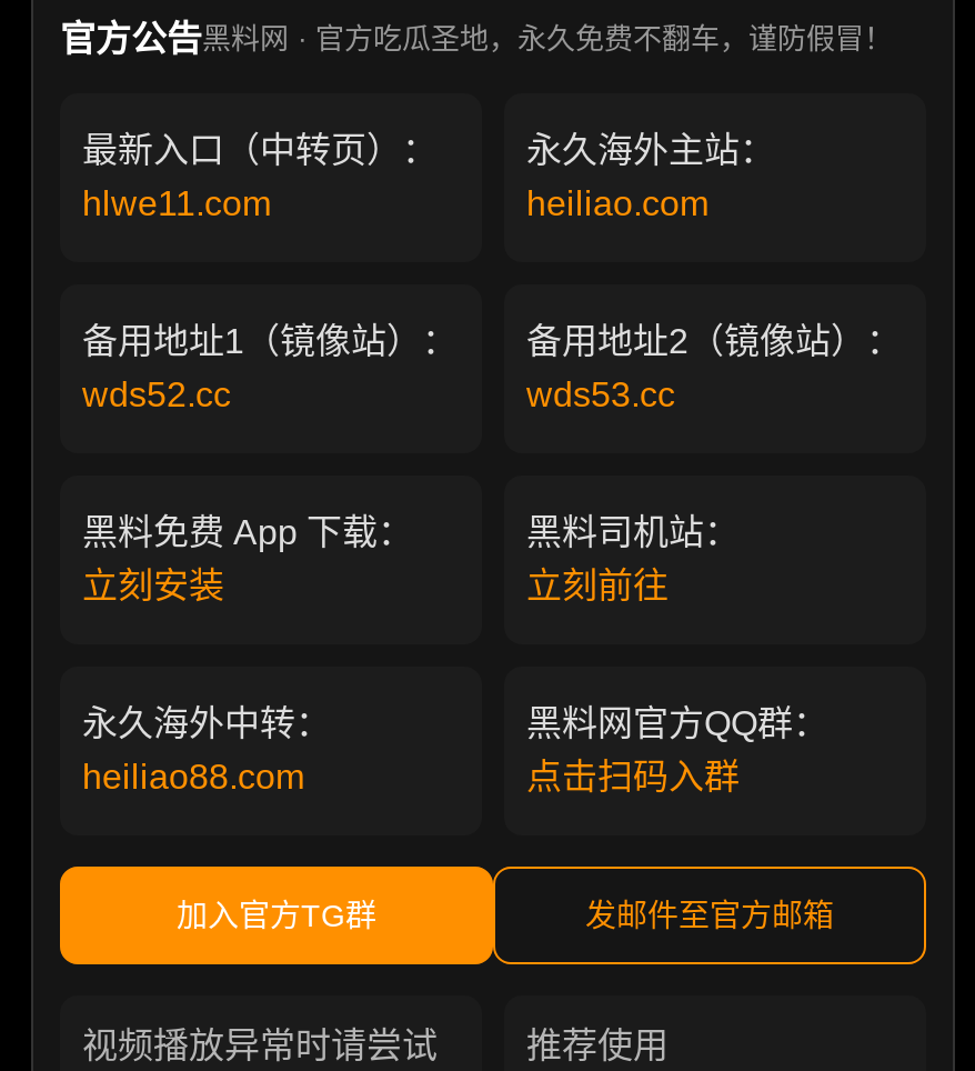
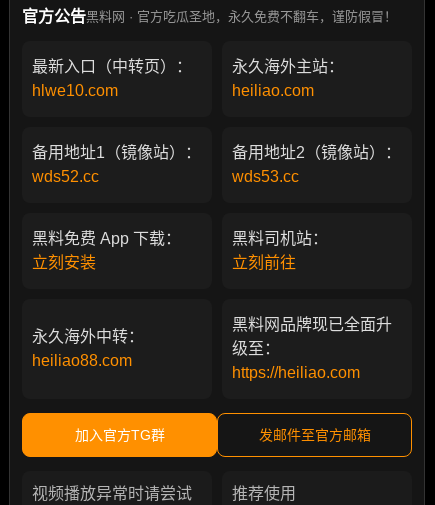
- hlwe11.com
+ hlwe10.com

- 黑料网官方QQ群：
- 点击扫码入群
+ 黑料网品牌现已全面升
+ 级至：
+ https://heiliao.com
